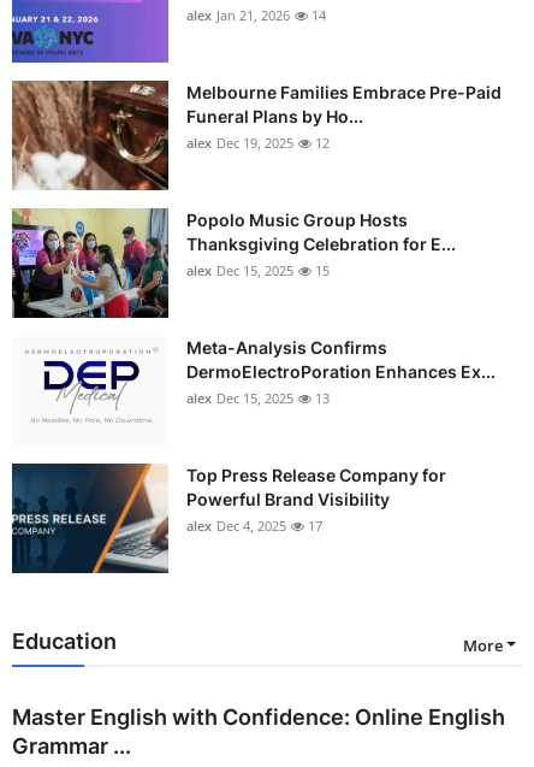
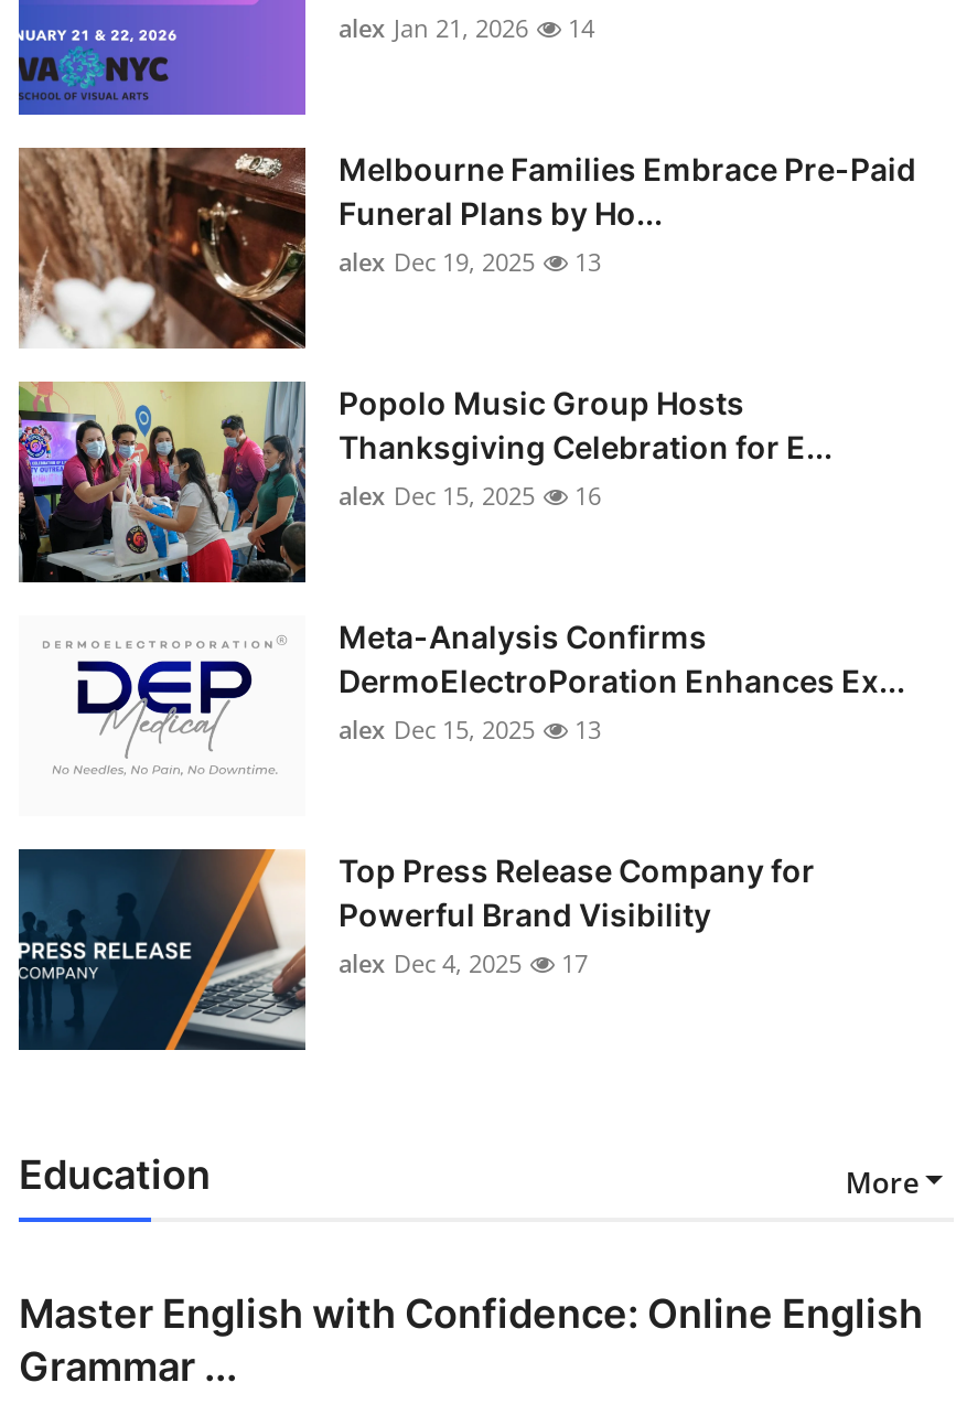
- alex Dec 19, 2025 12
+ alex Dec 19, 2025 13

- alex Dec 15, 2025 15
+ alex Dec 15, 2025 16
